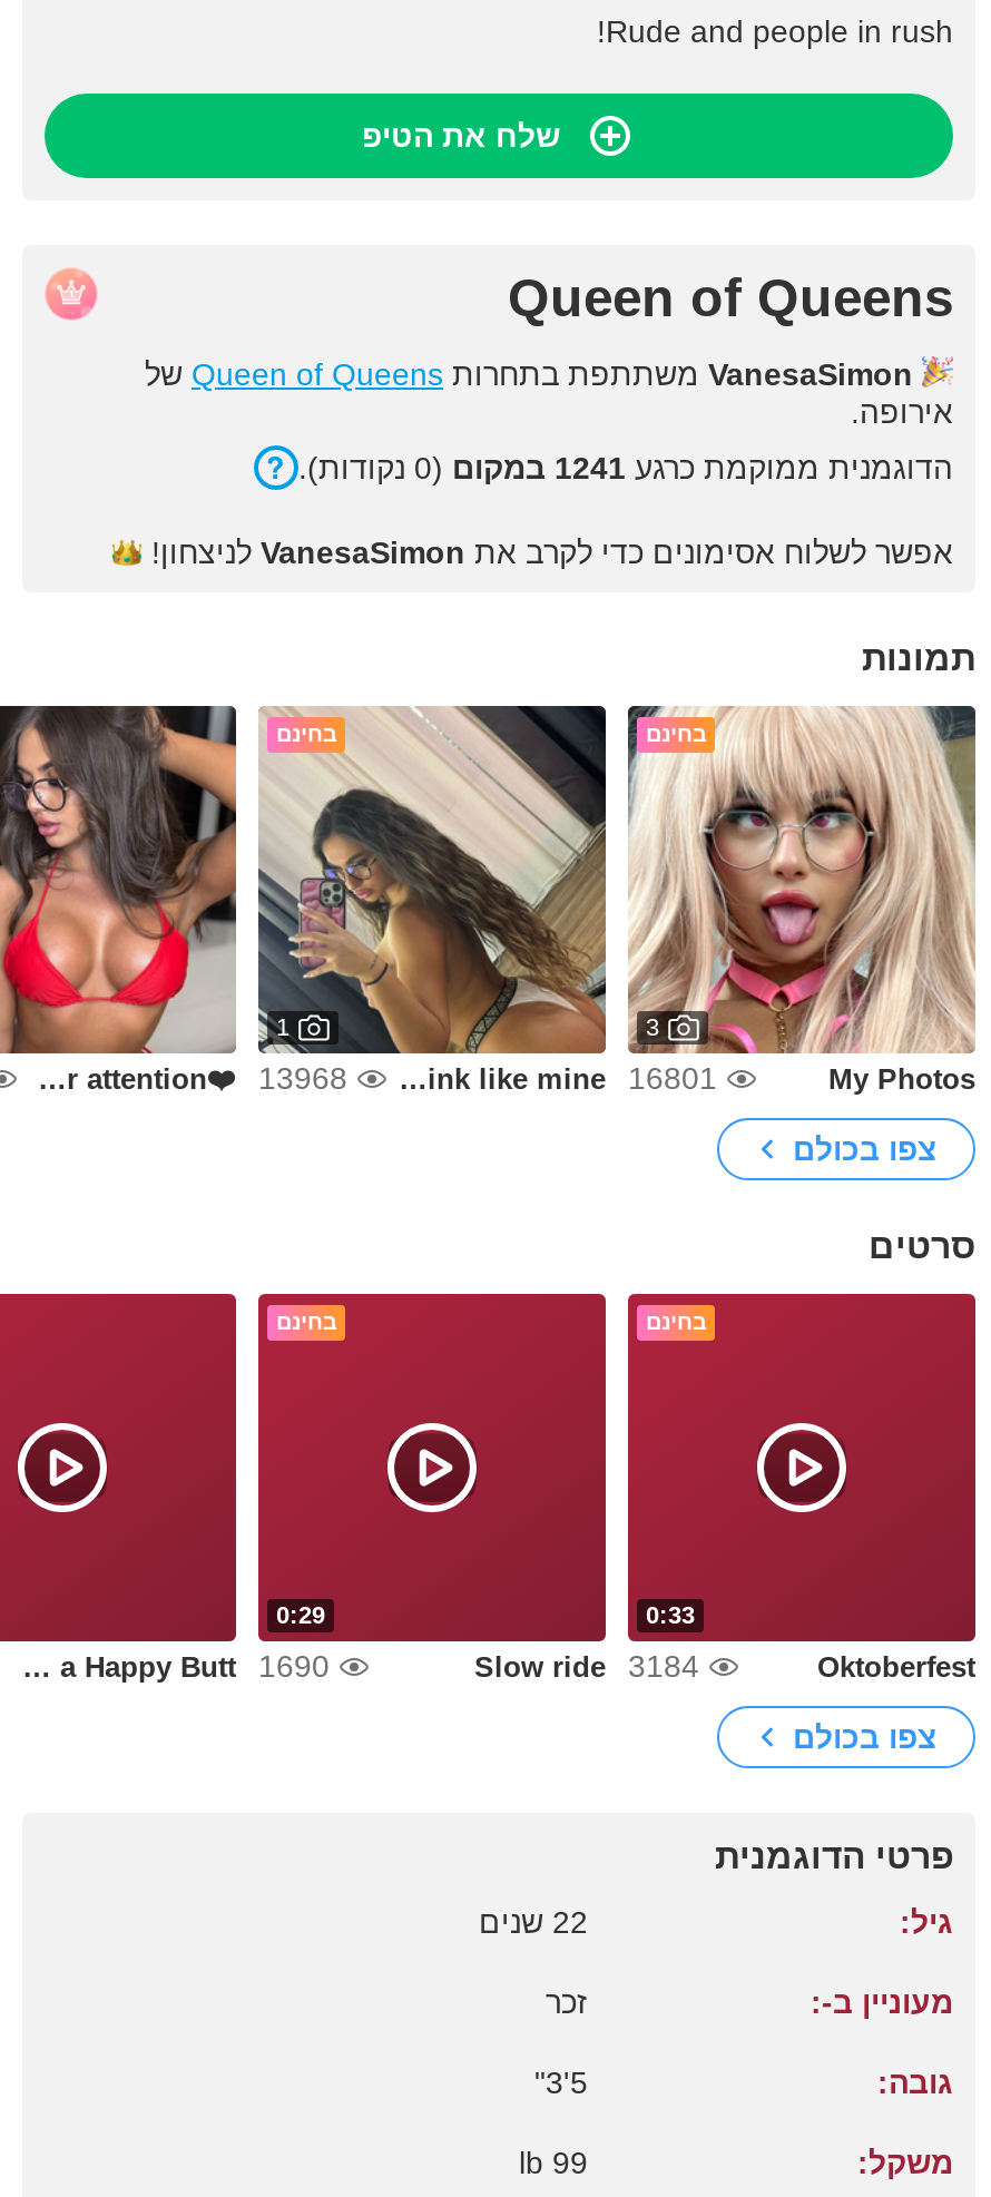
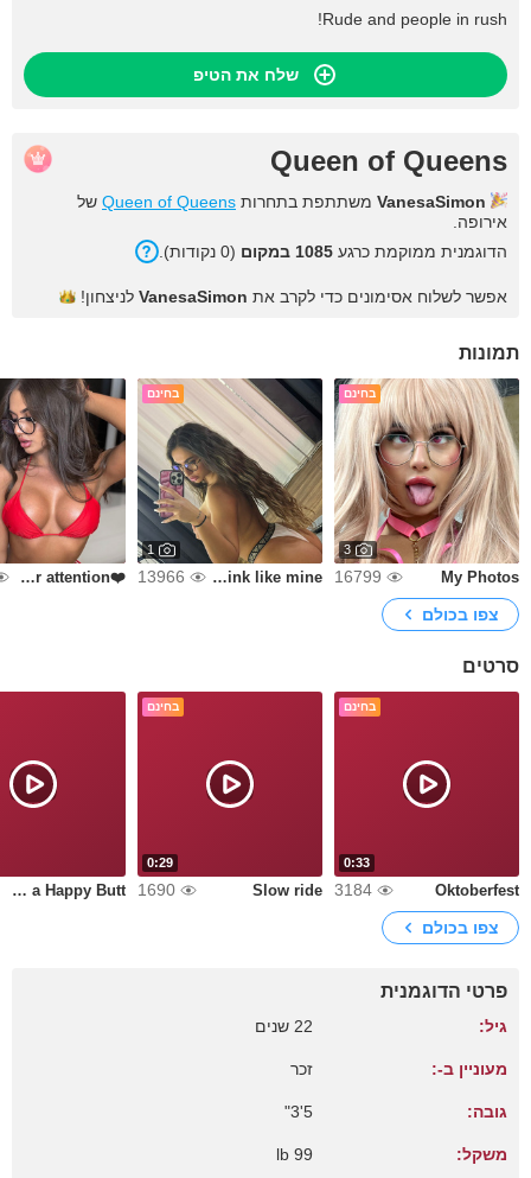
- הדוגמנית ממוקמת כרגע 1241 במקום (0 נקודות).
+ הדוגמנית ממוקמת כרגע 1085 במקום (0 נקודות).

- 13968
+ 13966

- 16801
+ 16799
